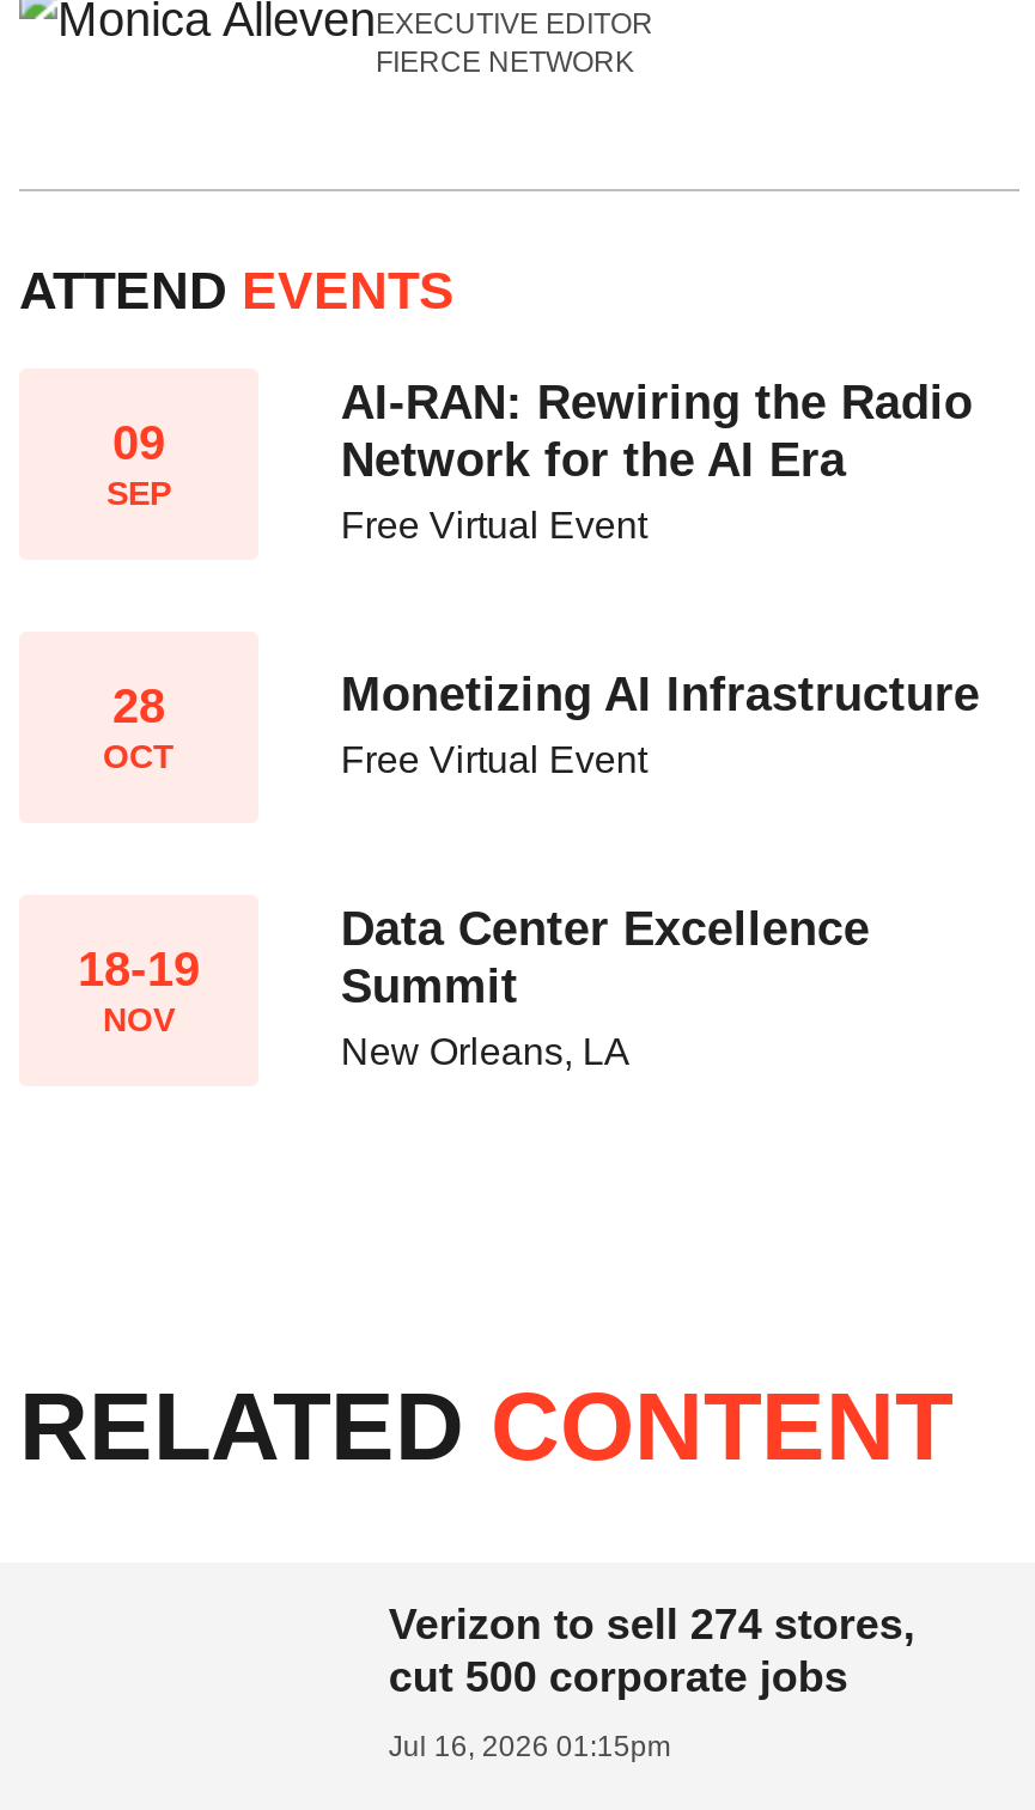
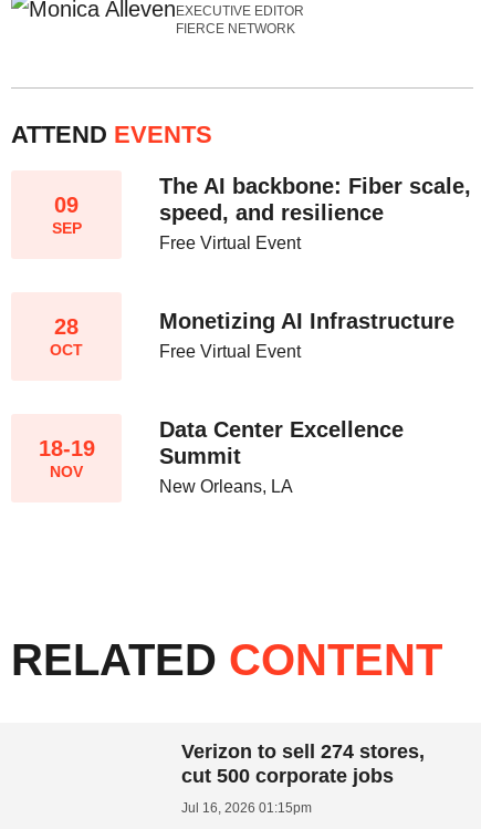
- AI-RAN: Rewiring the Radio
- Network for the AI Era
+ The AI backbone: Fiber scale,
+ speed, and resilience
